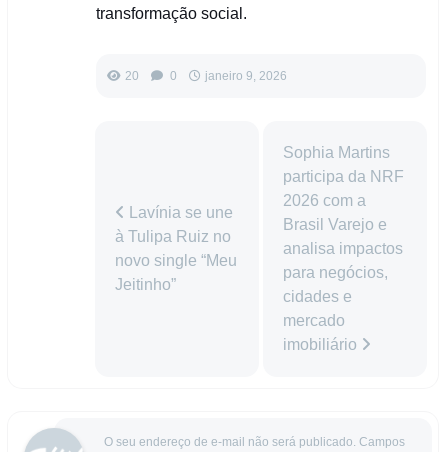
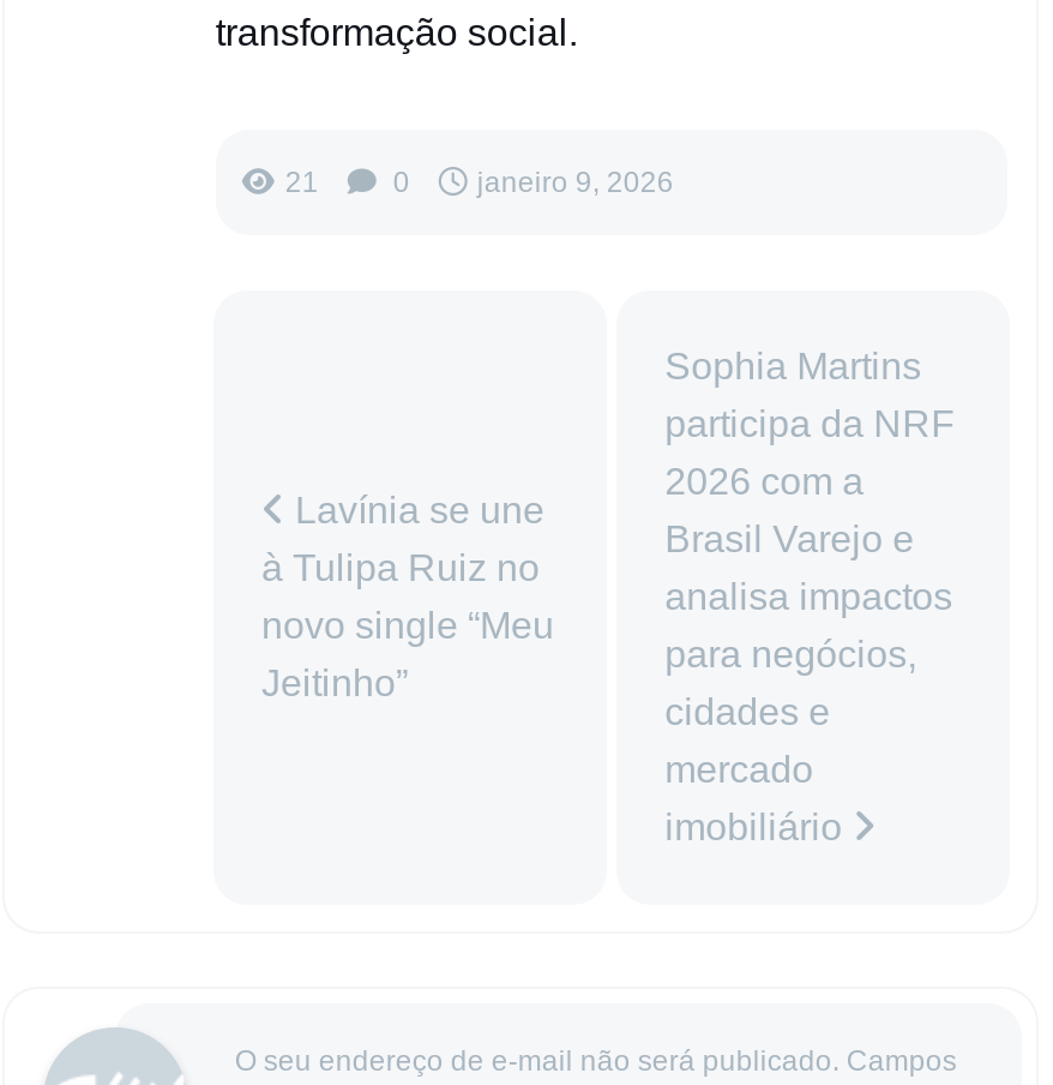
- 20 0 janeiro 9, 2026
+ 21 0 janeiro 9, 2026
